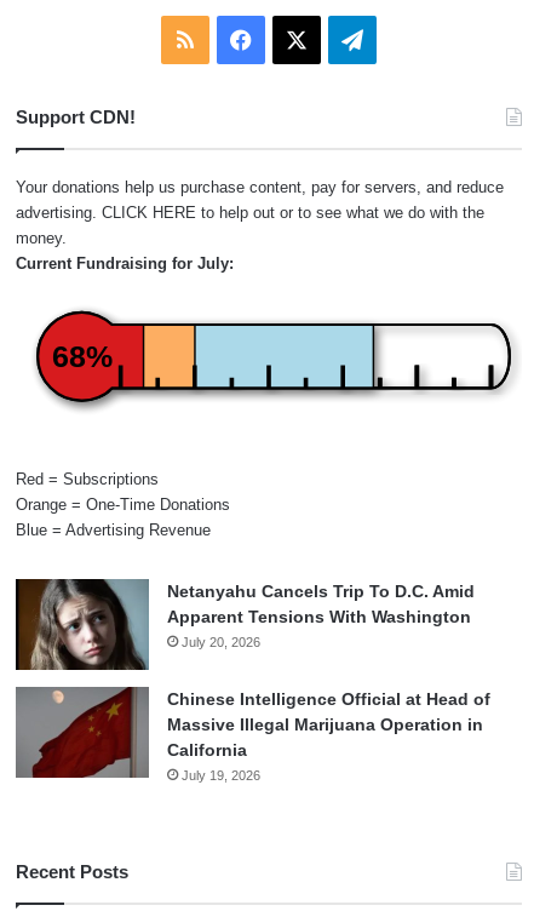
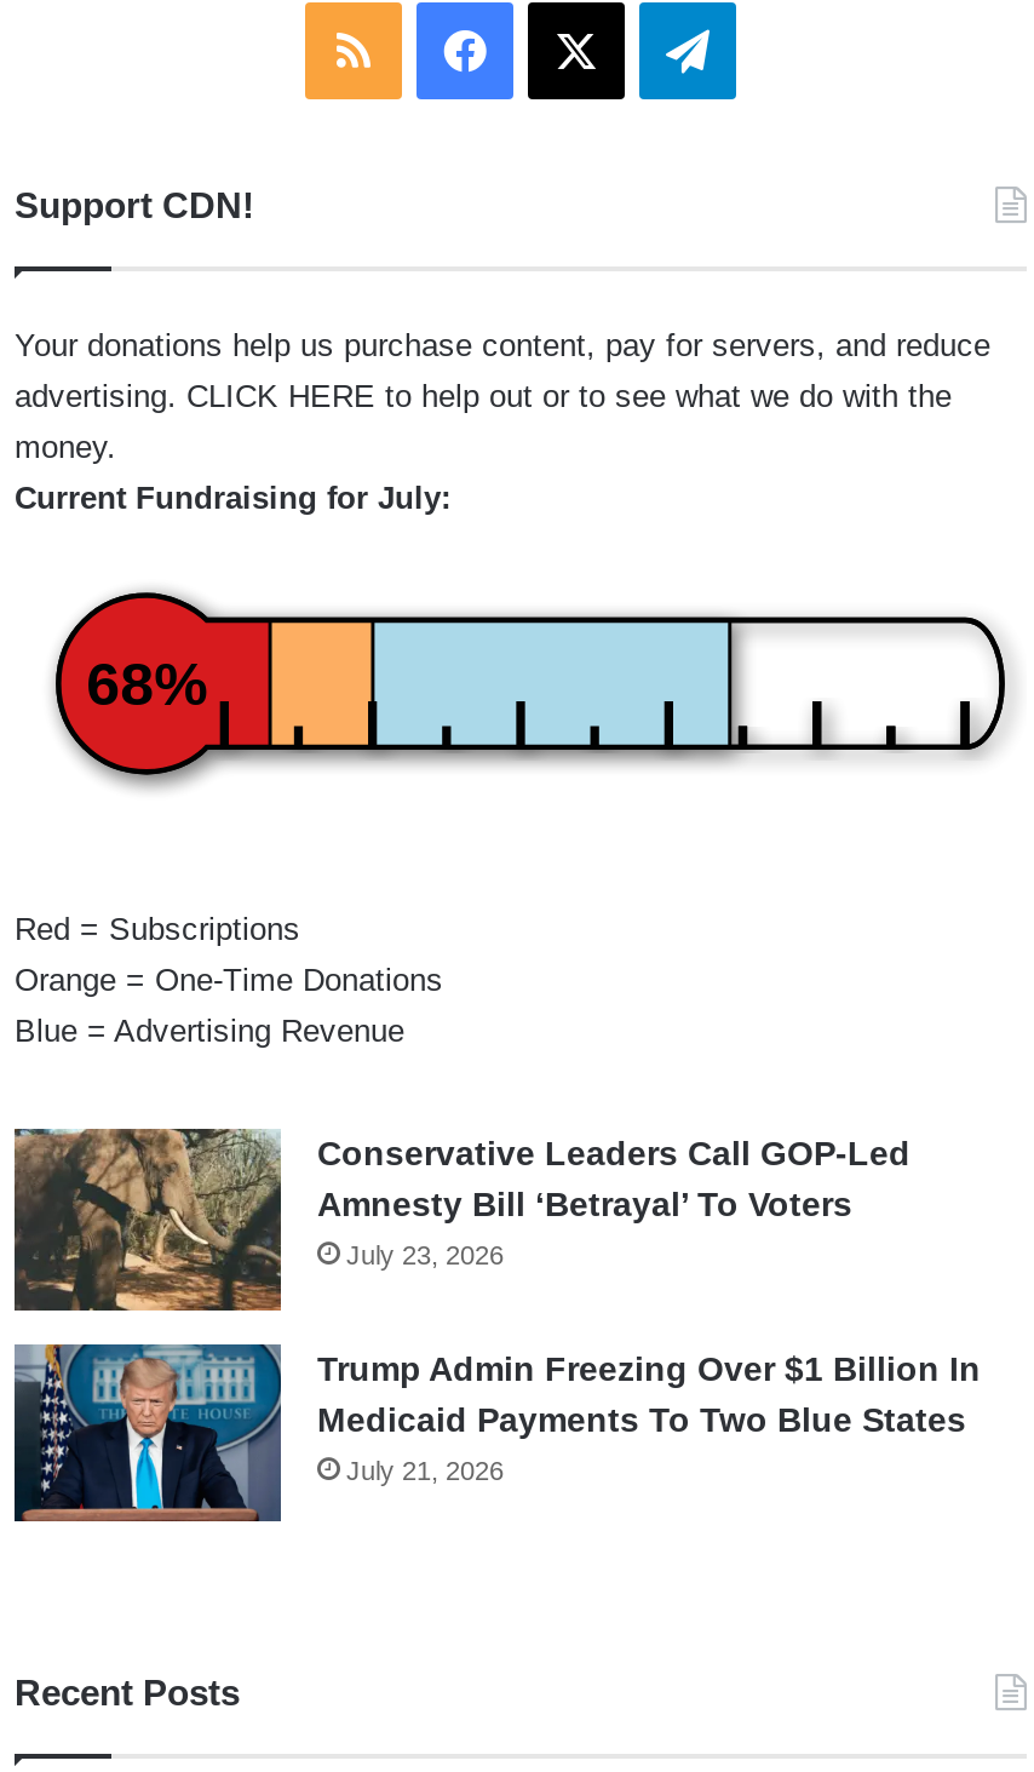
- [image]
- Netanyahu Cancels Trip To D.C. Amid
- Apparent Tensions With Washington
- July 20, 2026
+ [image]
+ Conservative Leaders Call GOP-Led
+ Amnesty Bill ‘Betrayal’ To Voters
+ July 23, 2026

- [image]
- Chinese Intelligence Official at Head of
- Massive Illegal Marijuana Operation in
- California
- July 19, 2026
+ [image]
+ Trump Admin Freezing Over $1 Billion In
+ Medicaid Payments To Two Blue States
+ July 21, 2026
